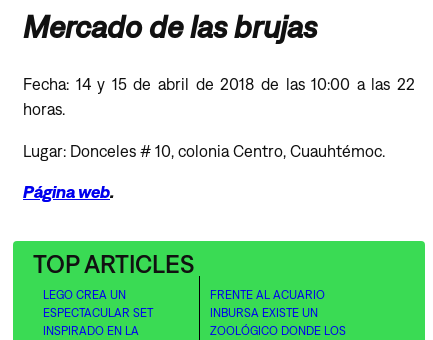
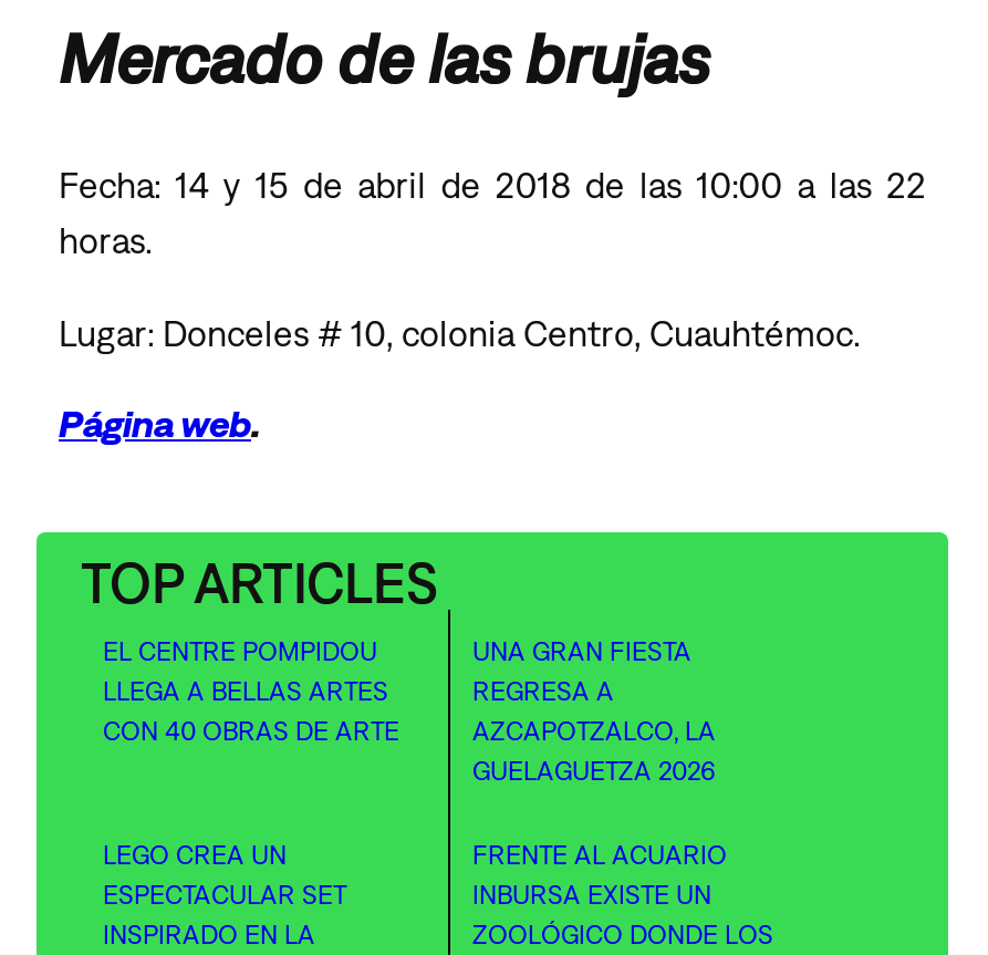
+ EL CENTRE POMPIDOU
+ LLEGA A BELLAS ARTES
+ CON 40 OBRAS DE ARTE

+ UNA GRAN FIESTA
+ REGRESA A
+ AZCAPOTZALCO, LA
+ GUELAGUETZA 2026
